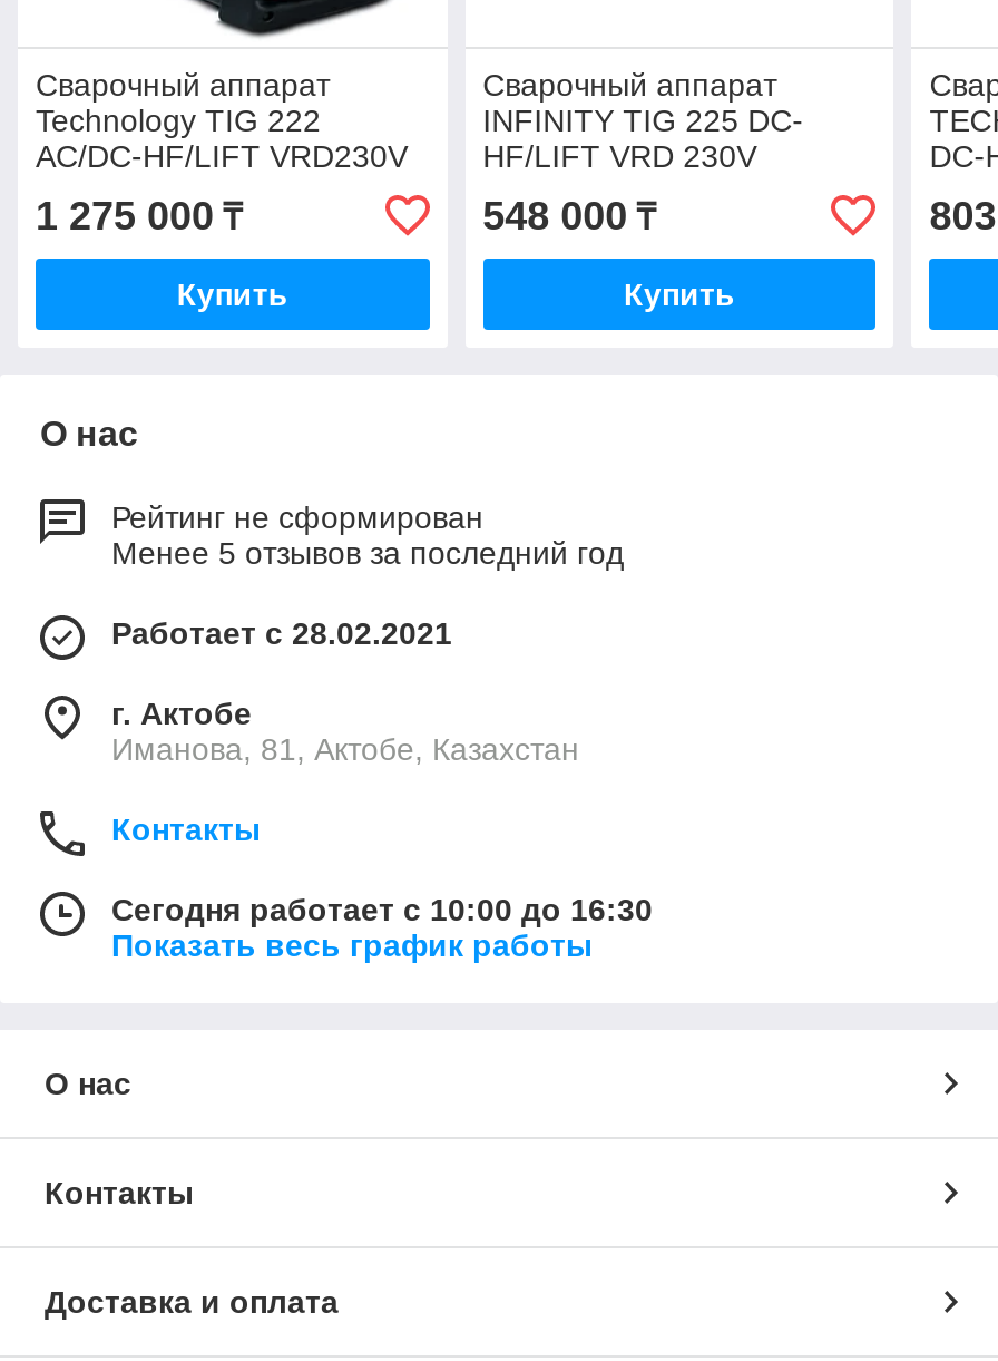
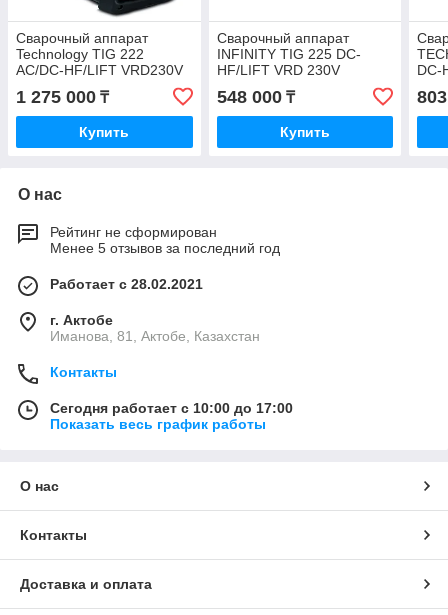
- Сегодня работает с 10:00 до 16:30
+ Сегодня работает с 10:00 до 17:00
